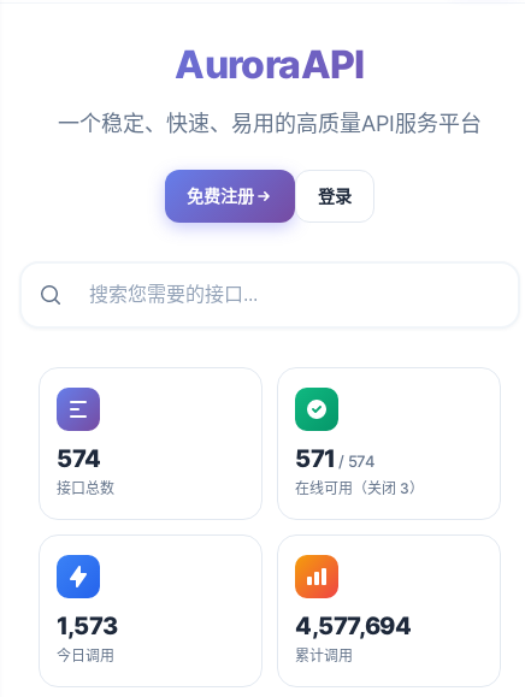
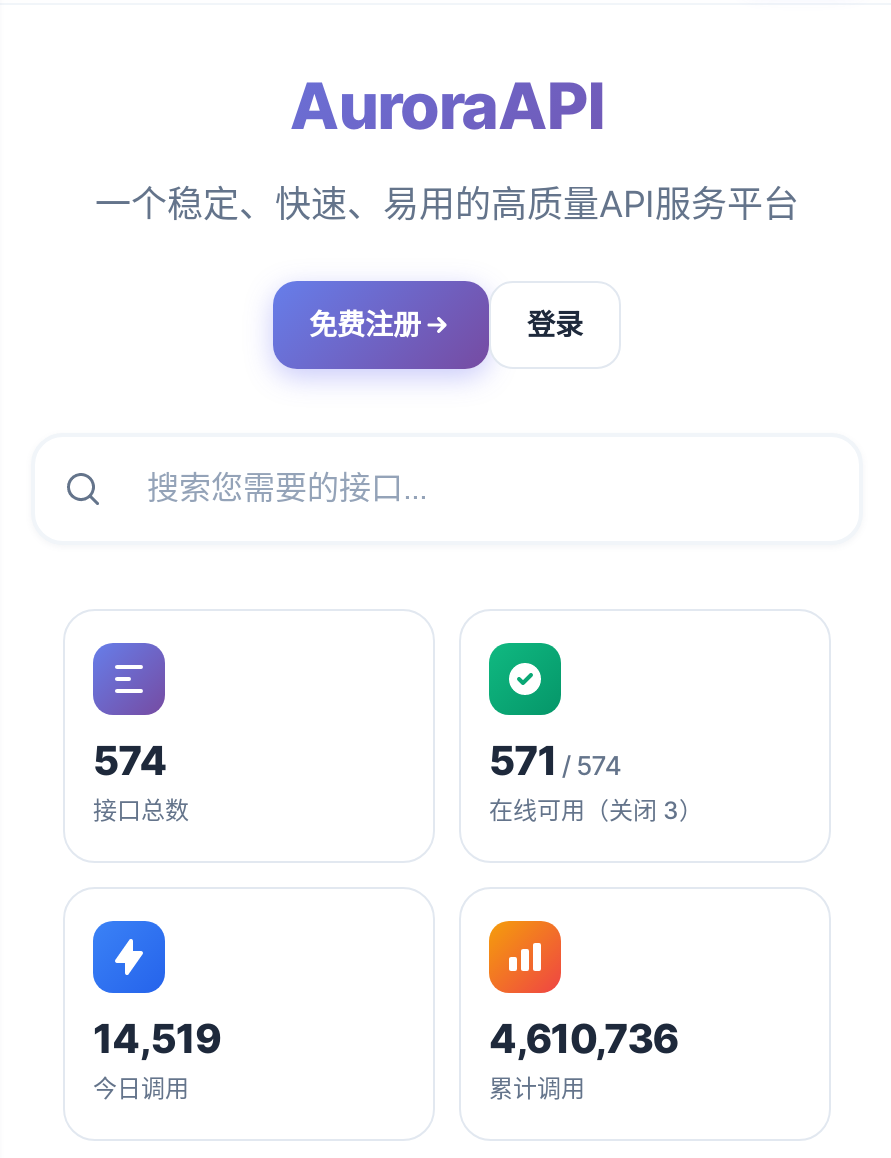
- 1,573
+ 14,519

- 4,577,694
+ 4,610,736
